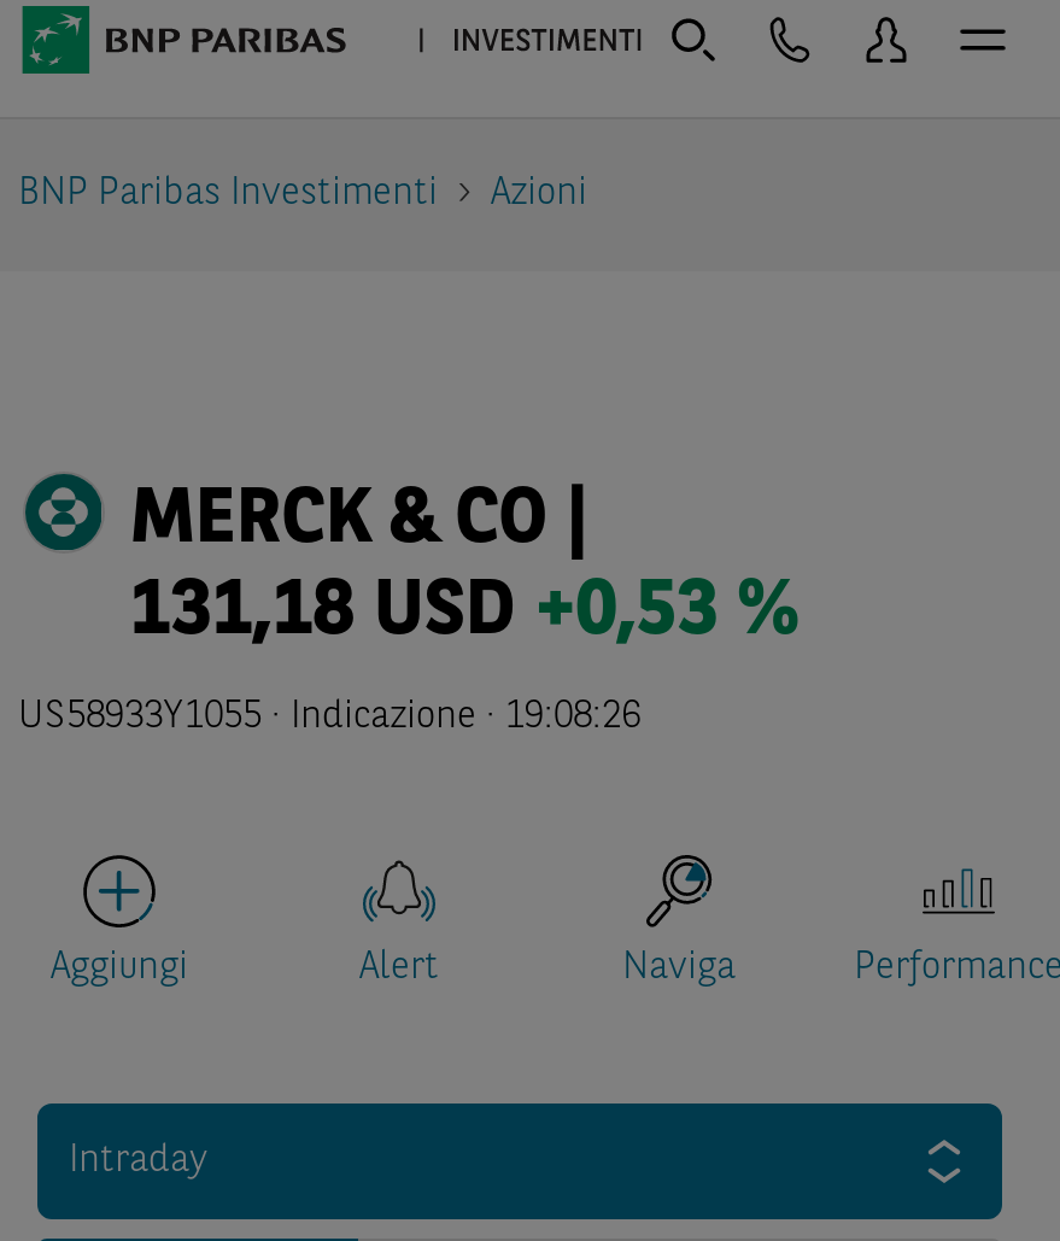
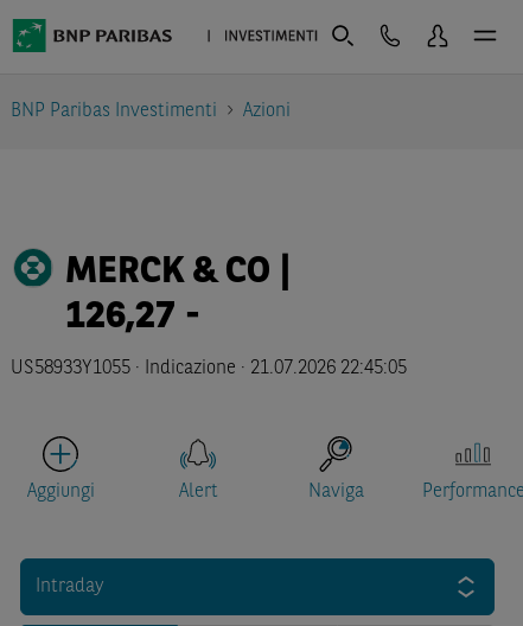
- 131,18 USD +0,53 %
+ 126,27 -

- US58933Y1055 · Indicazione · 19:08:26
+ US58933Y1055 · Indicazione · 21.07.2026 22:45:05
